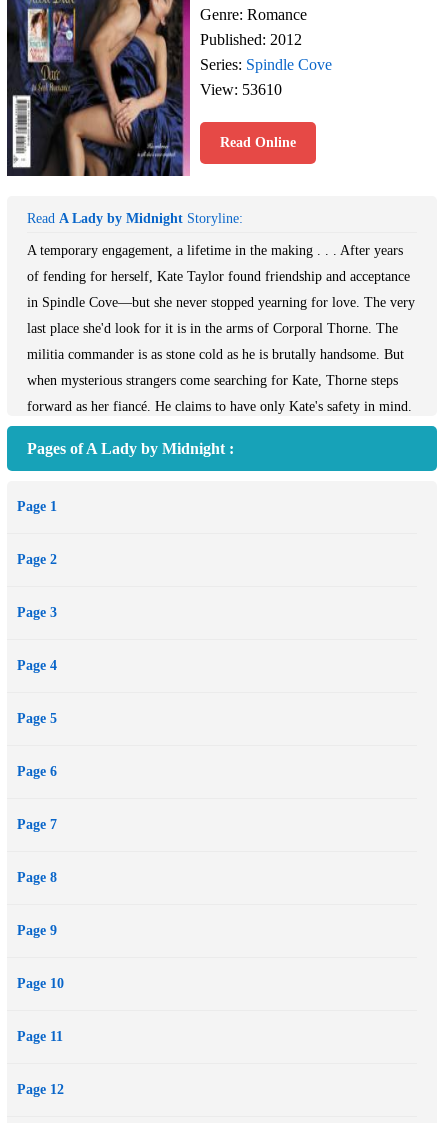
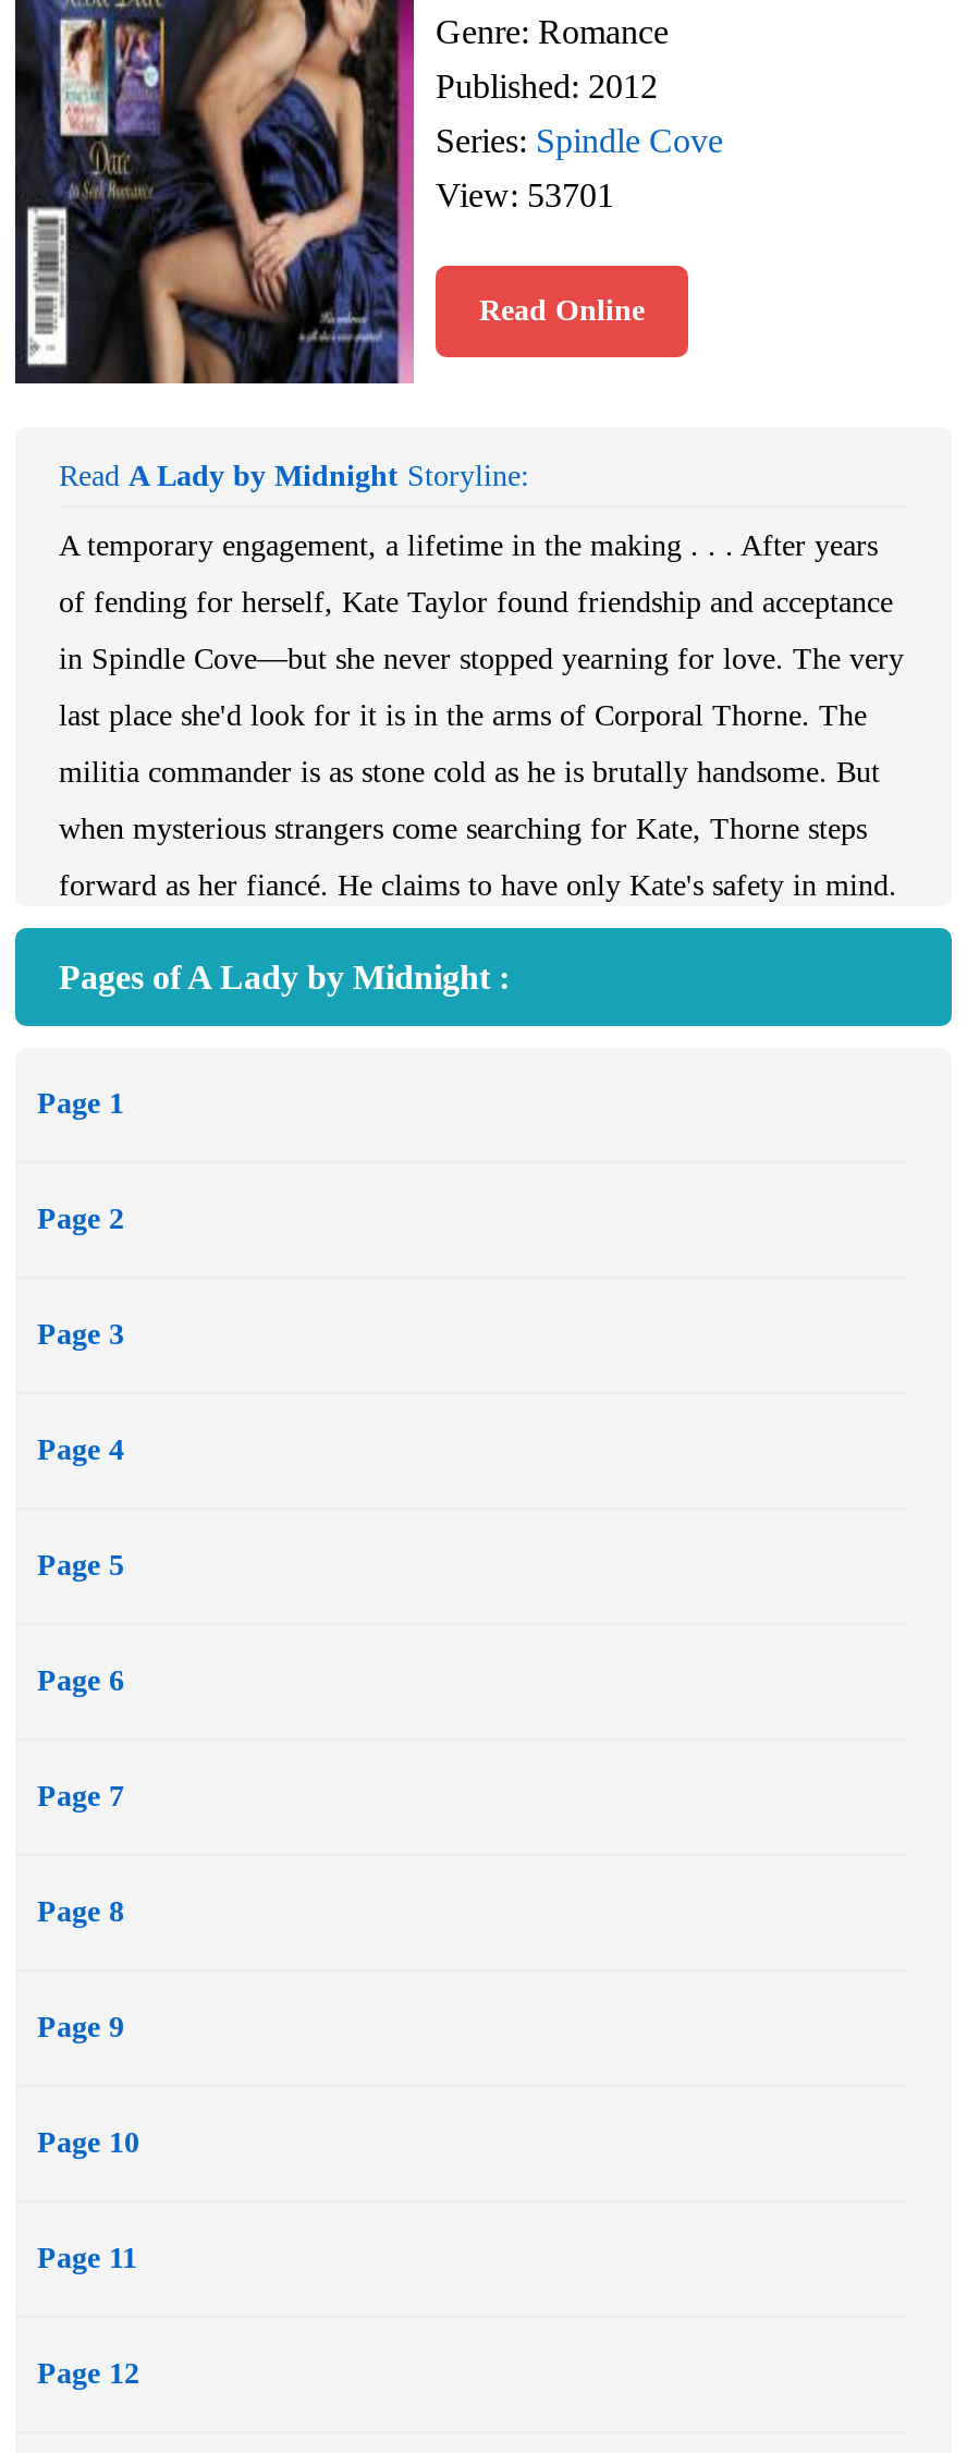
- View: 53610
+ View: 53701
